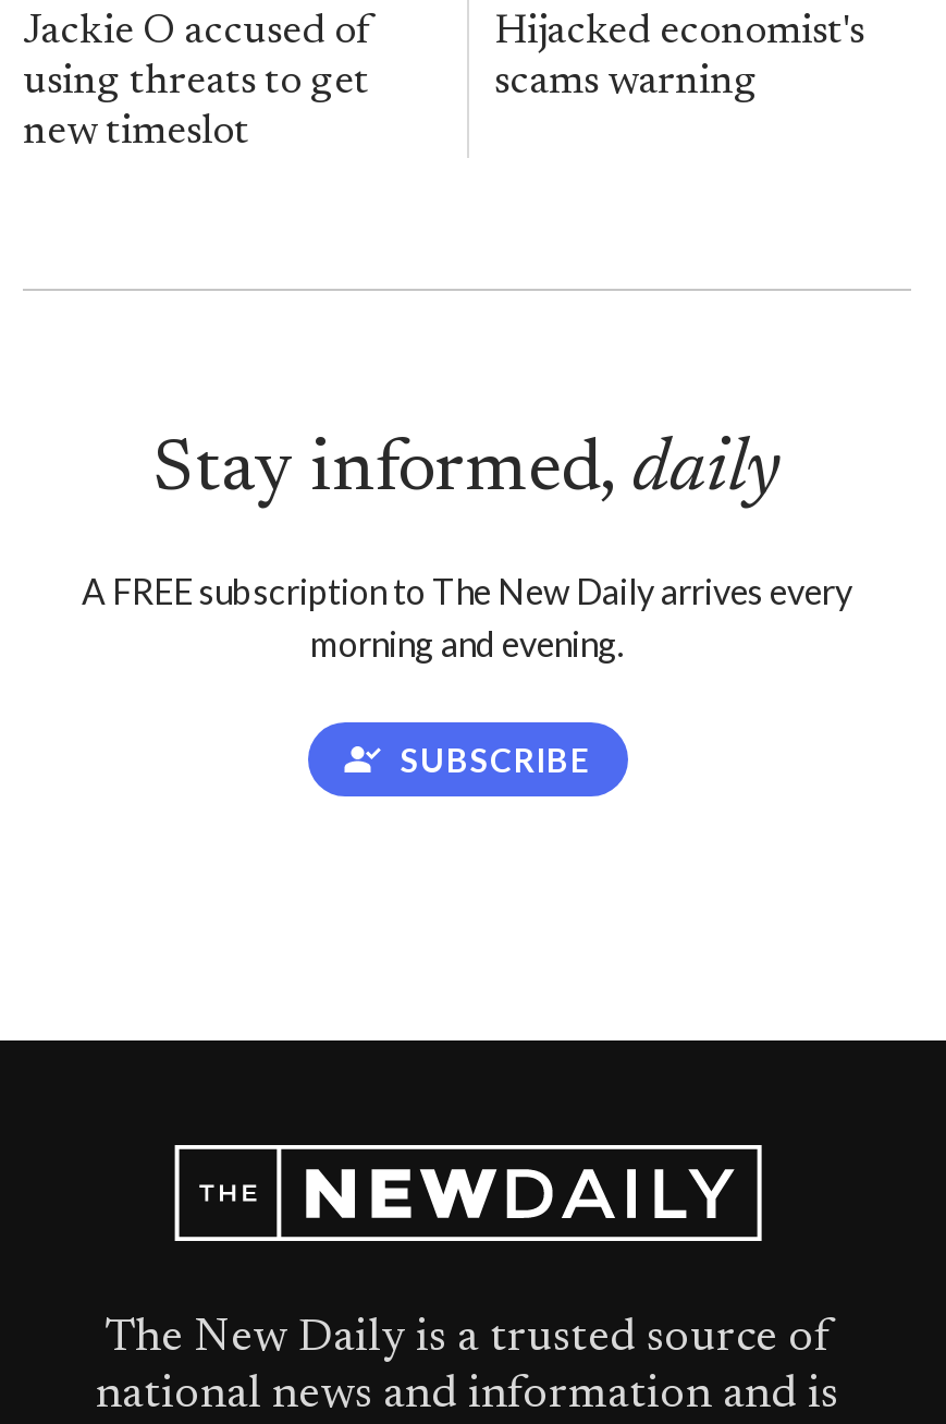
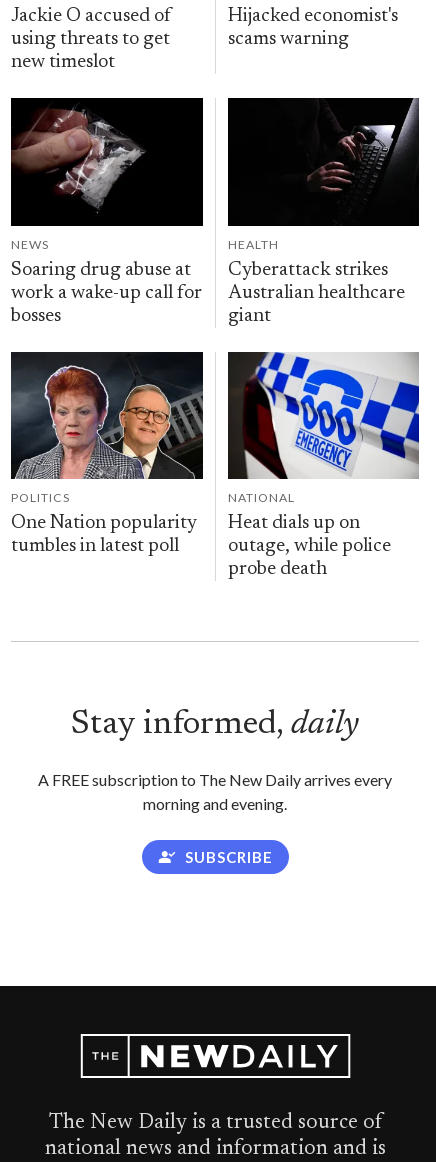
+ [image]
+ NEWS
+ Soaring drug abuse at
+ work a wake-up call for
+ bosses

+ [image]
+ POLITICS
+ One Nation popularity
+ tumbles in latest poll

+ [image]
+ HEALTH
+ Cyberattack strikes
+ Australian healthcare
+ giant

+ [image]
+ NATIONAL
+ Heat dials up on
+ outage, while police
+ probe death
